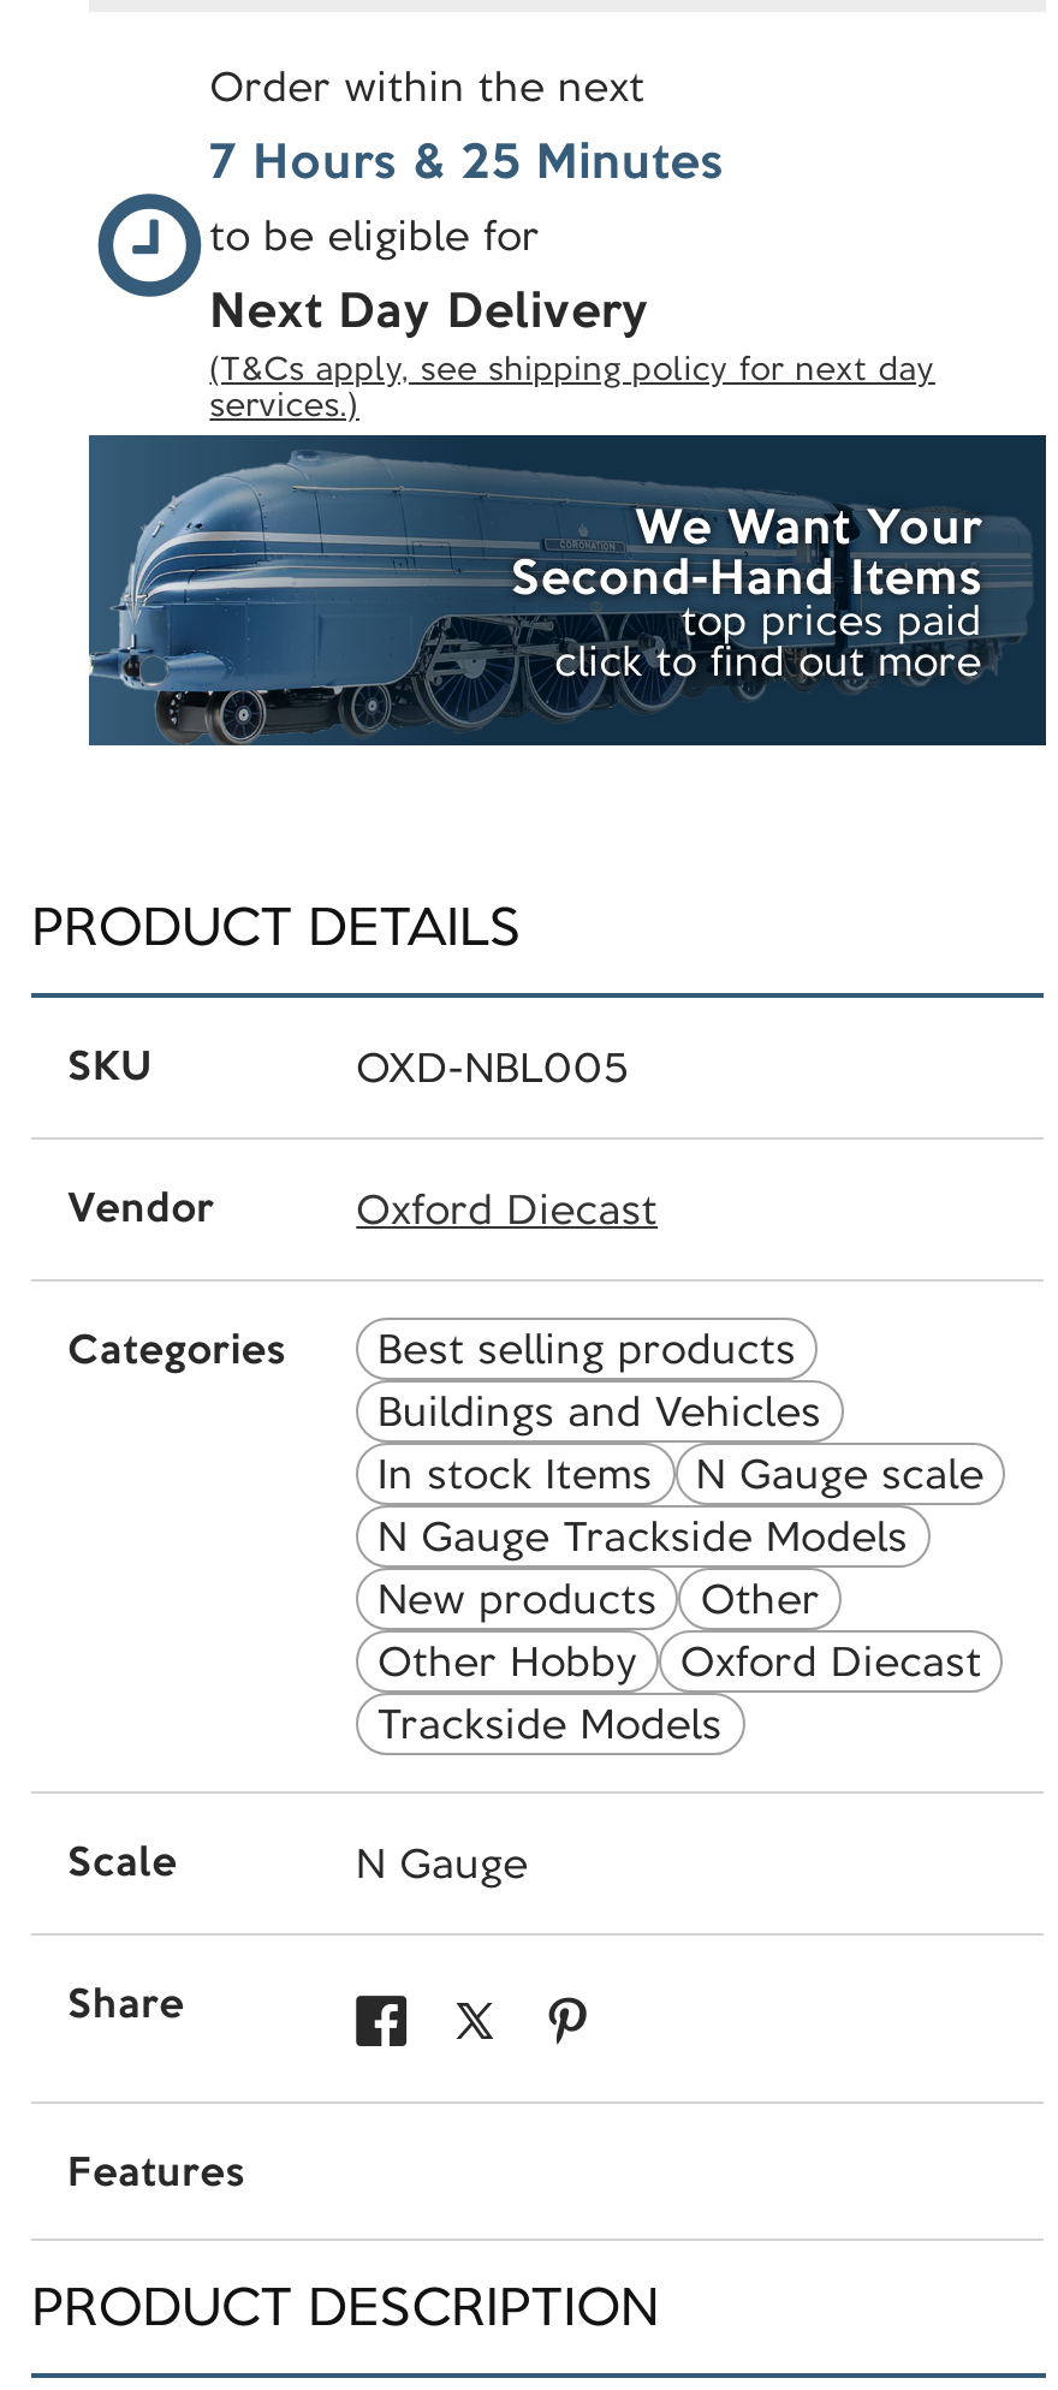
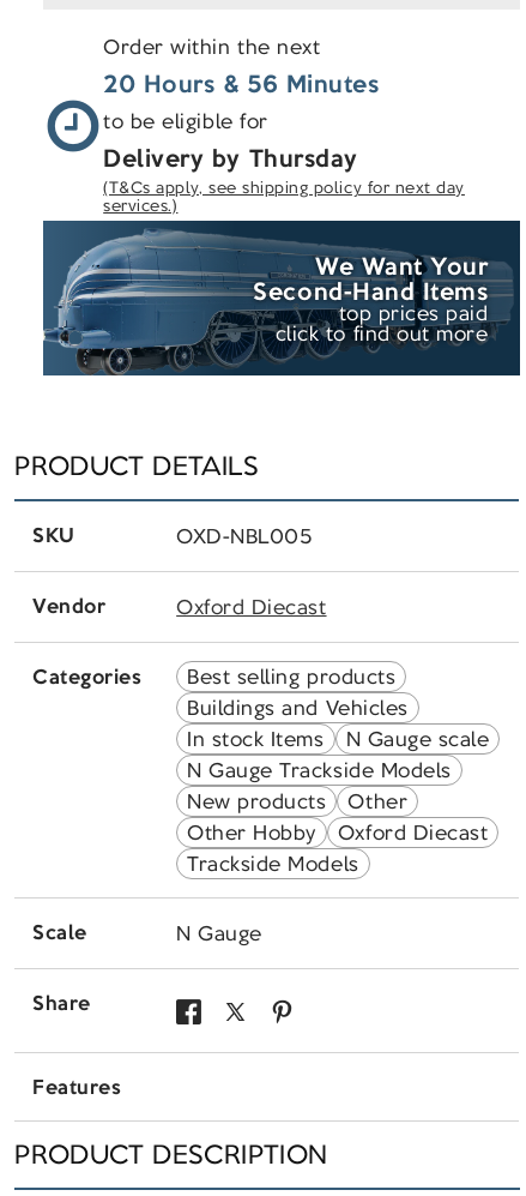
- 7 Hours & 25 Minutes
+ 20 Hours & 56 Minutes

- Next Day Delivery
+ Delivery by Thursday
